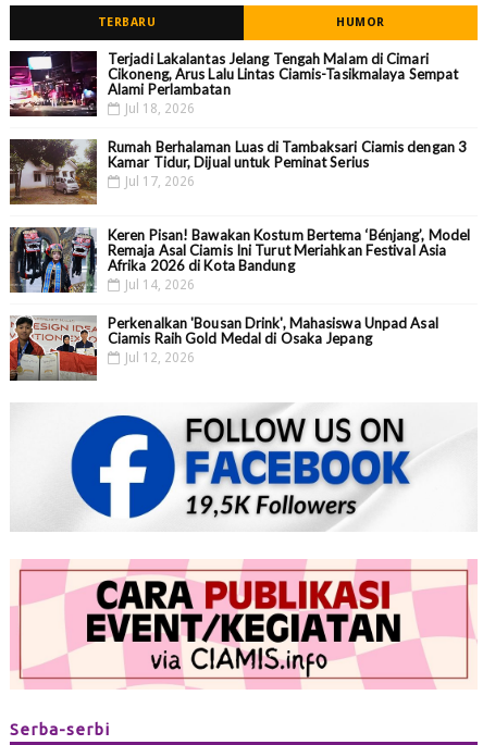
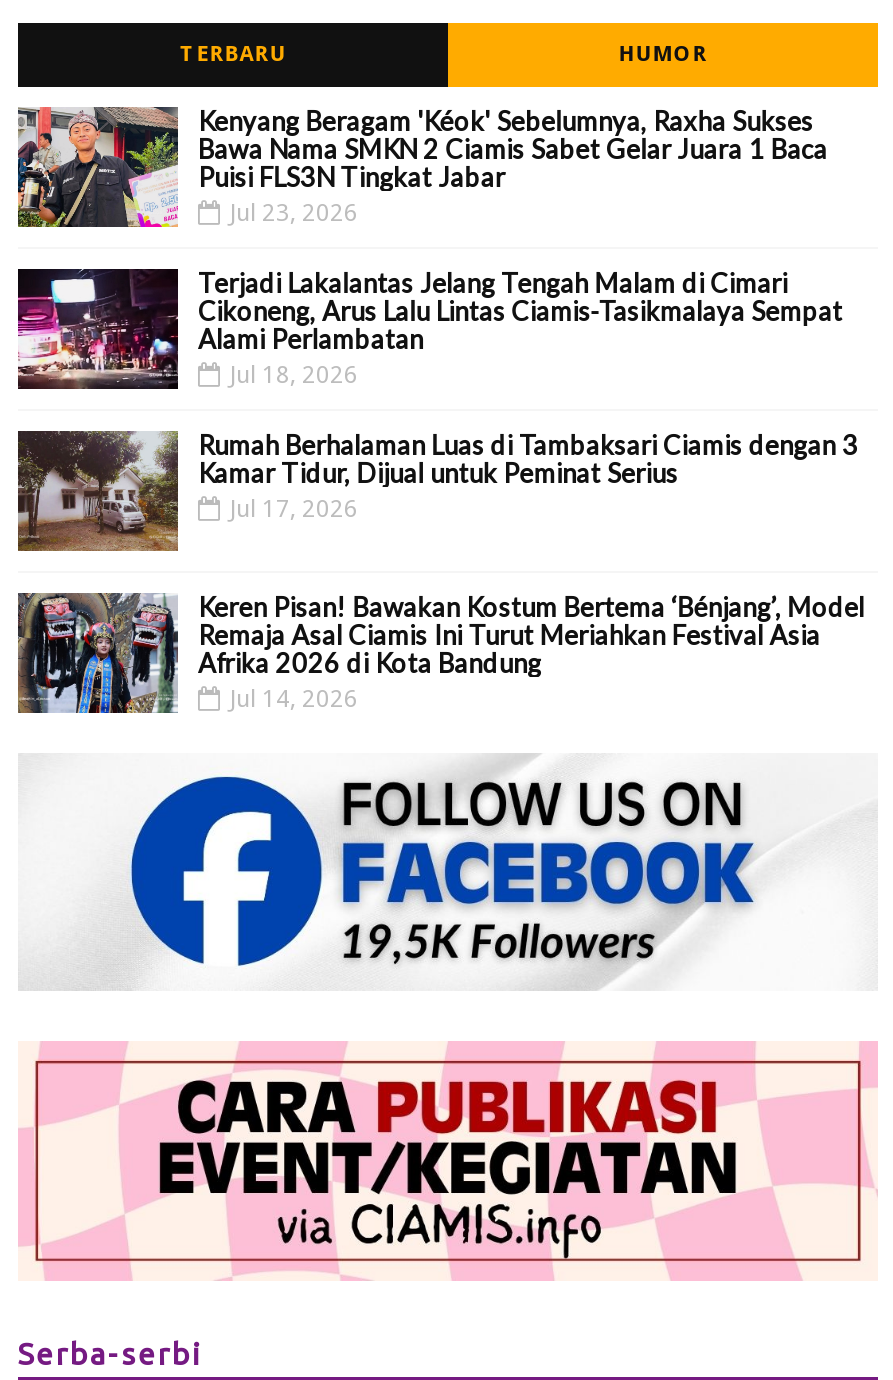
+ [image]
+ Kenyang Beragam 'Kéok' Sebelumnya, Raxha Sukses
+ Bawa Nama SMKN 2 Ciamis Sabet Gelar Juara 1 Baca
+ Puisi FLS3N Tingkat Jabar
+ Jul 23, 2026

moved down: [image] | Terjadi Lakalantas Jelang Tengah Malam di Cimari | Cikoneng, Arus Lalu Lintas Ciamis-Tasikmalaya Sempat | ... | Afrika 2026 di Kota Bandung | Jul 14, 2026

- [image]
- Perkenalkan 'Bousan Drink', Mahasiswa Unpad Asal
- Ciamis Raih Gold Medal di Osaka Jepang
- Jul 12, 2026
